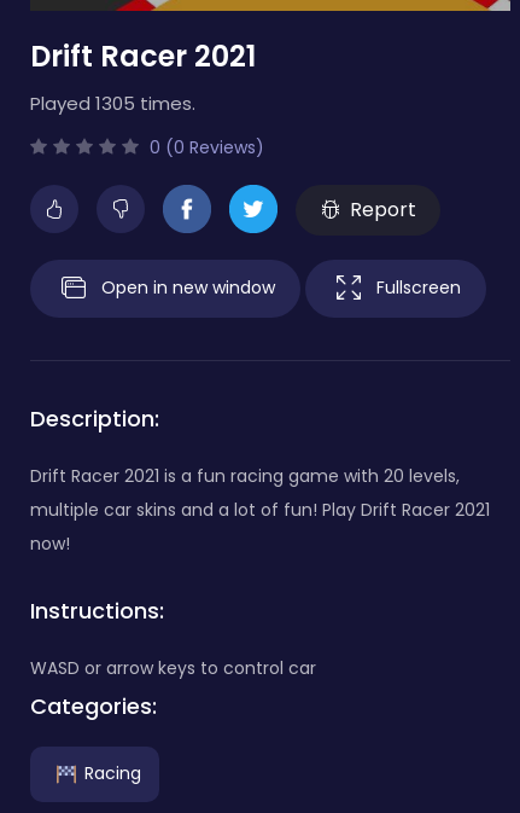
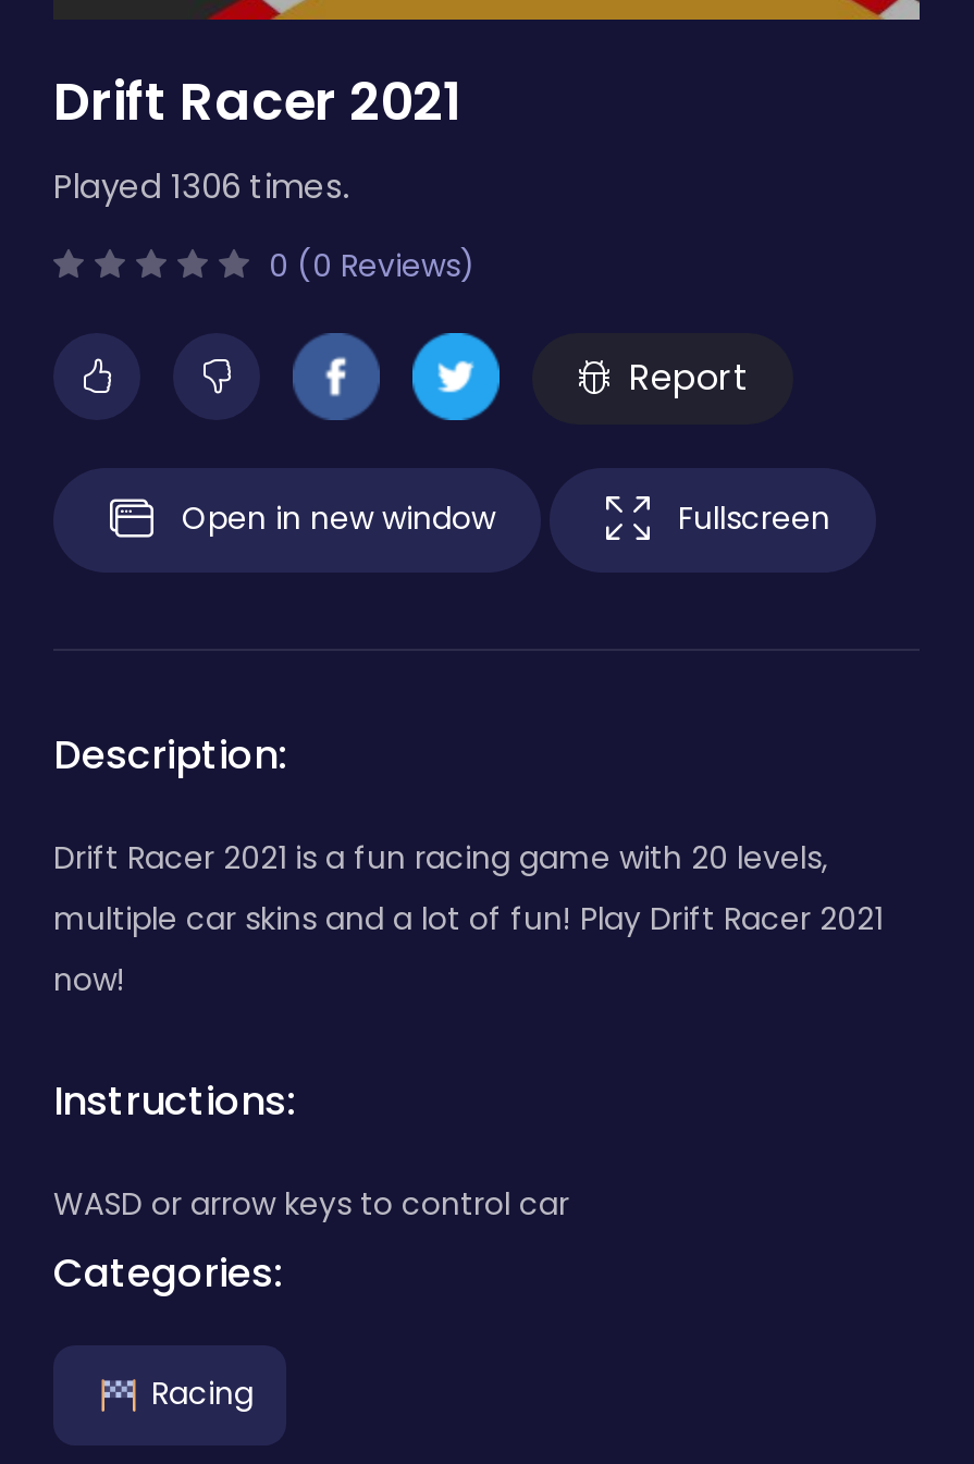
- Played 1305 times.
+ Played 1306 times.
